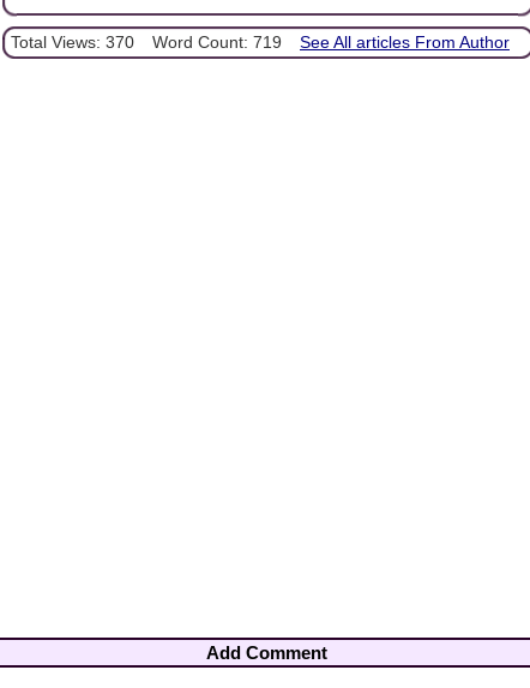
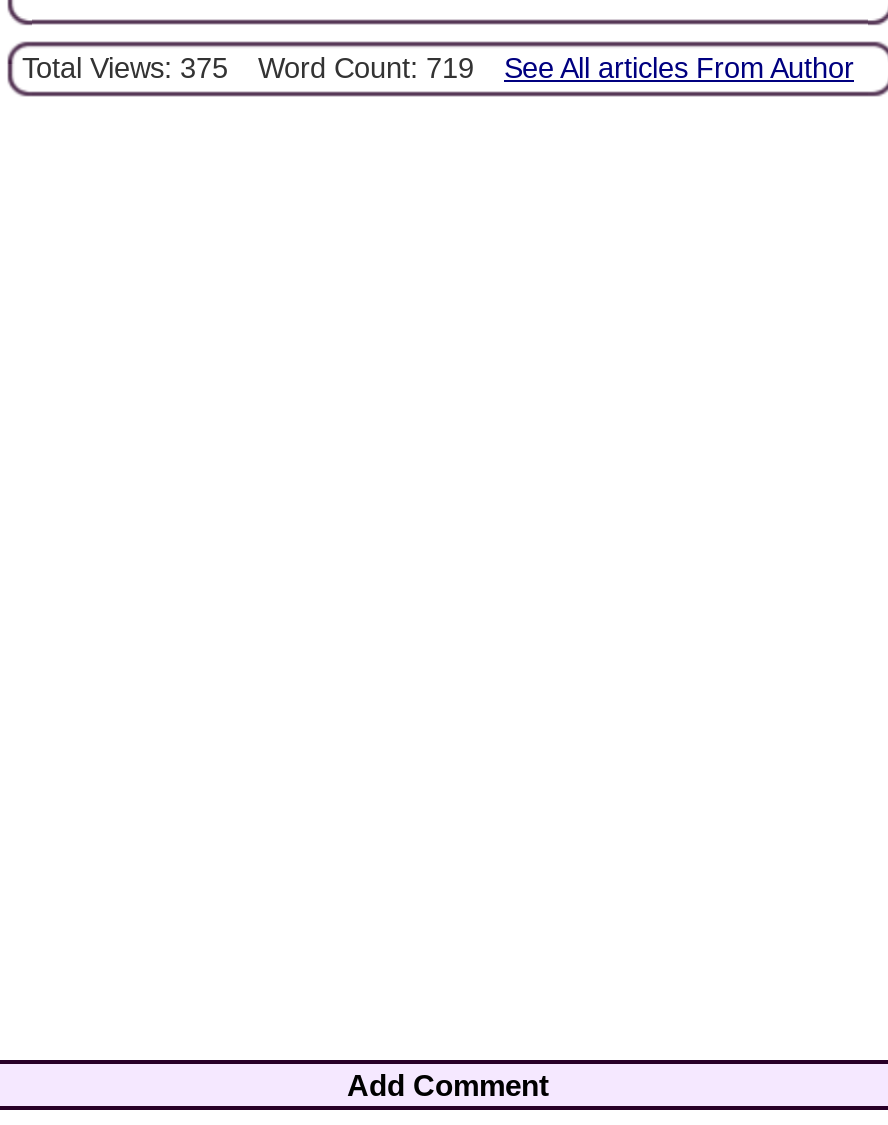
- Total Views: 370 Word Count: 719 See All articles From Author
+ Total Views: 375 Word Count: 719 See All articles From Author
